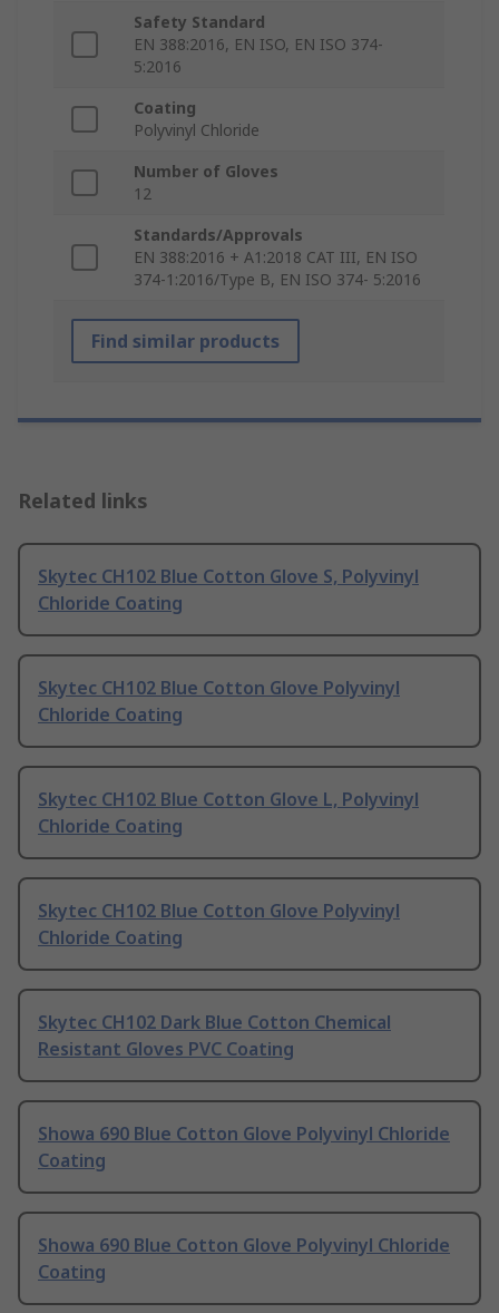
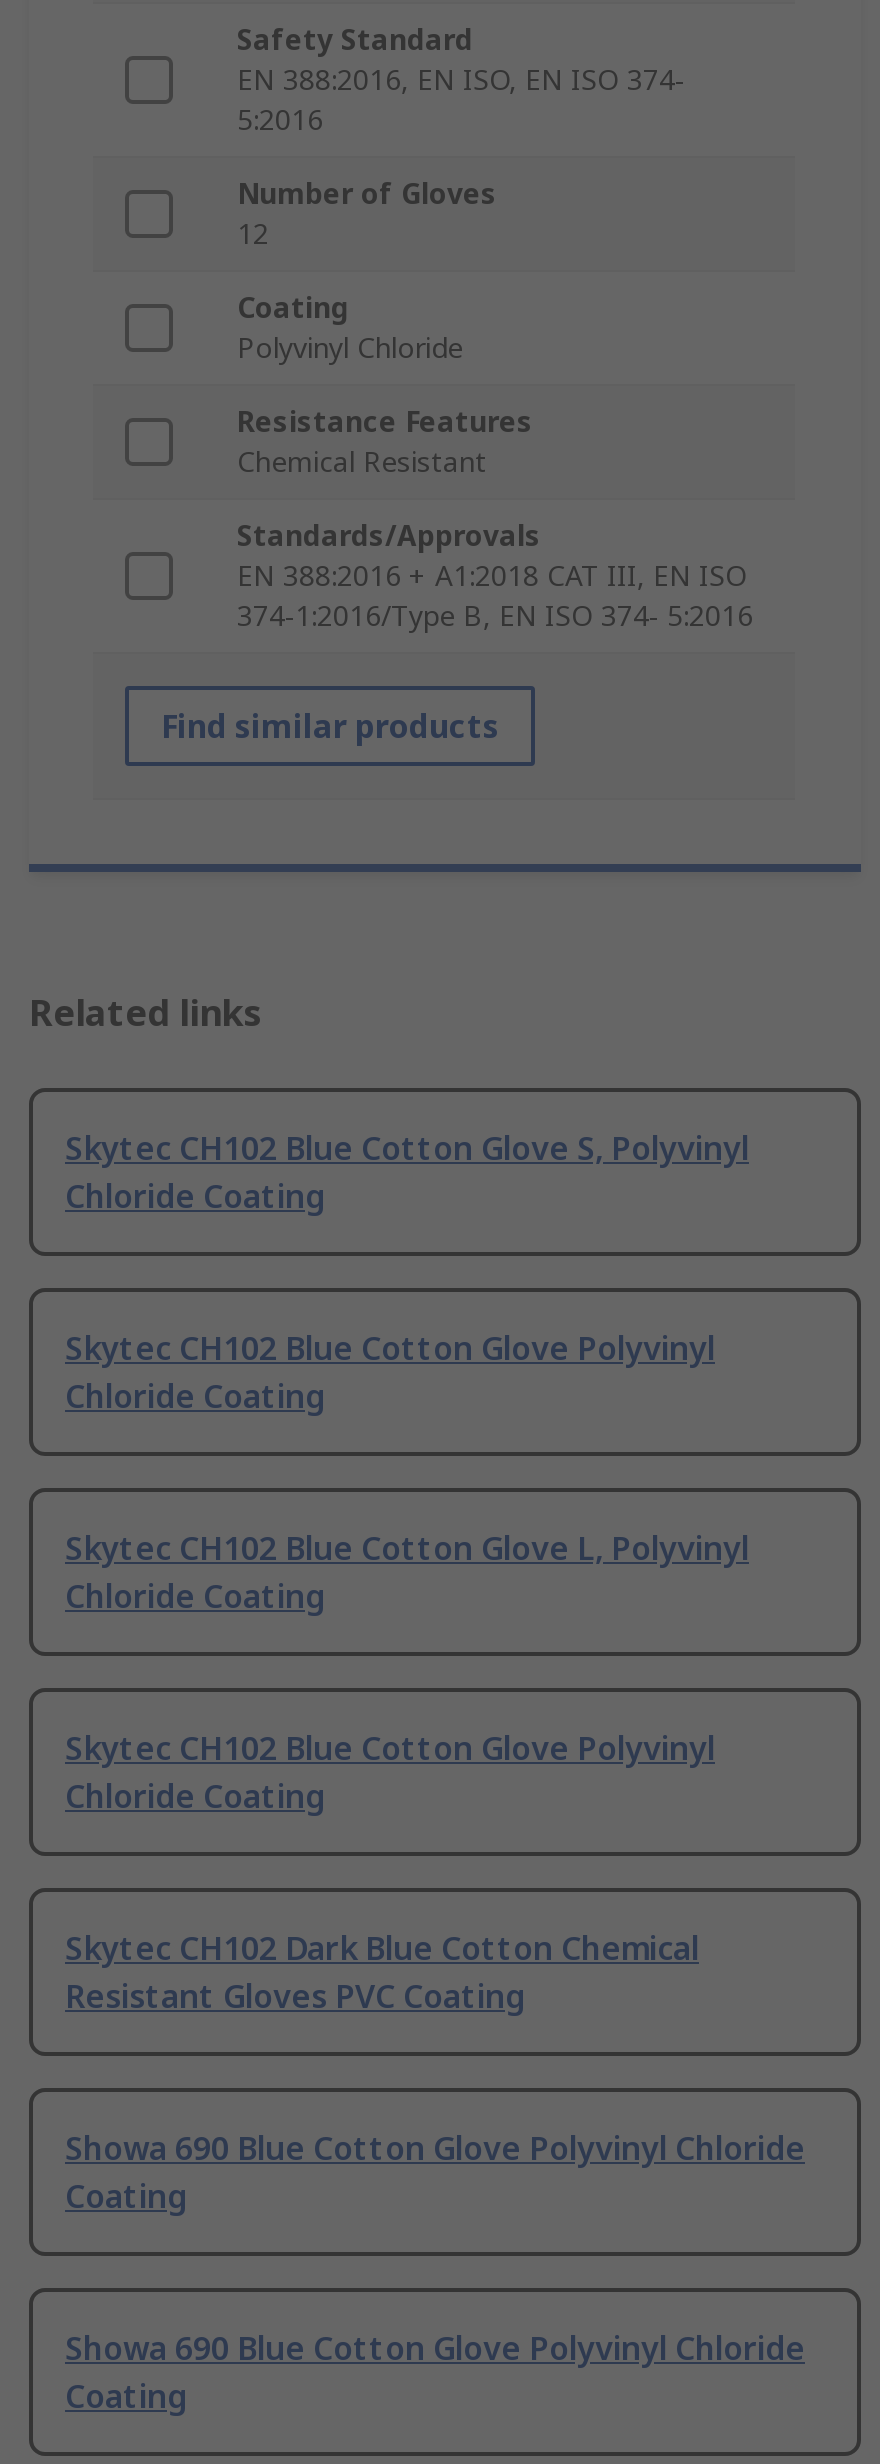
+ Resistance Features
+ Chemical Resistant

moved up: Number of Gloves | 12
